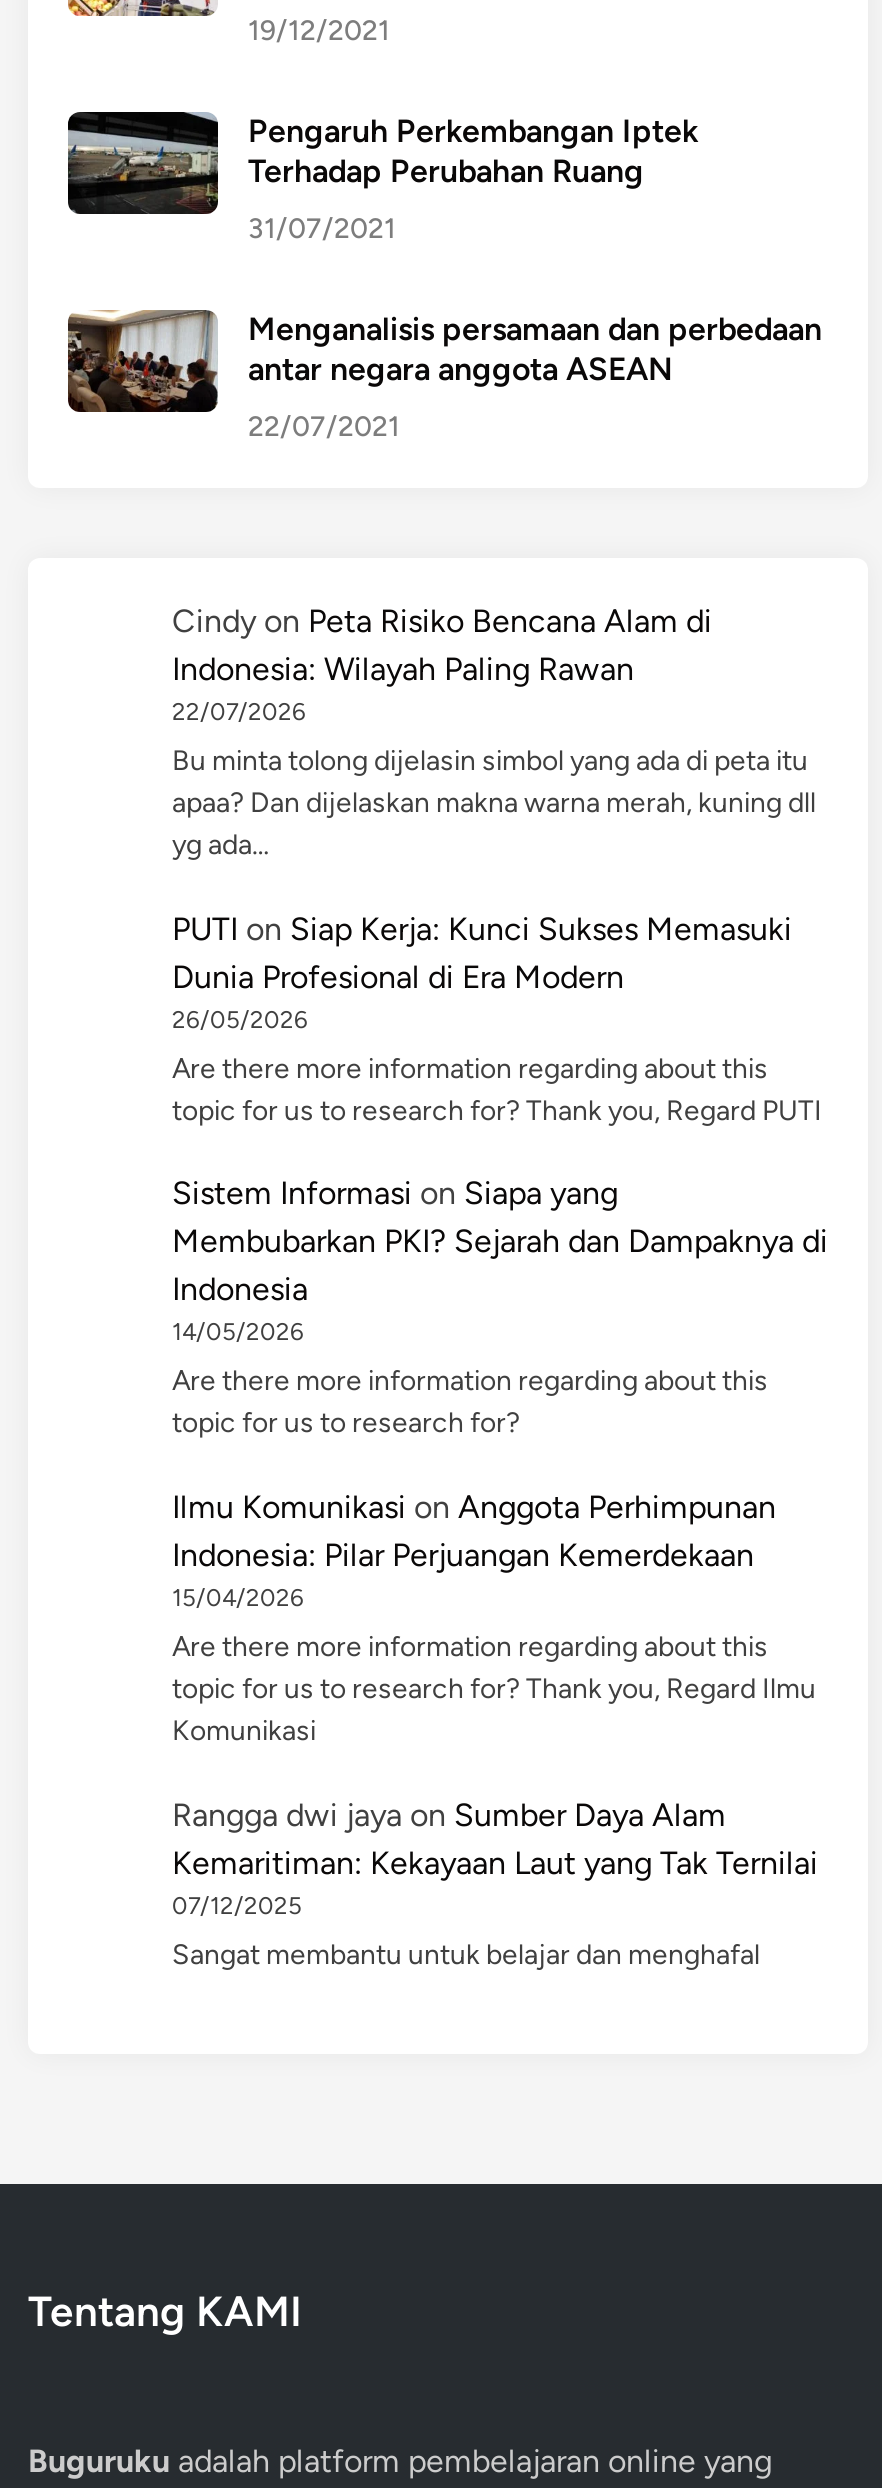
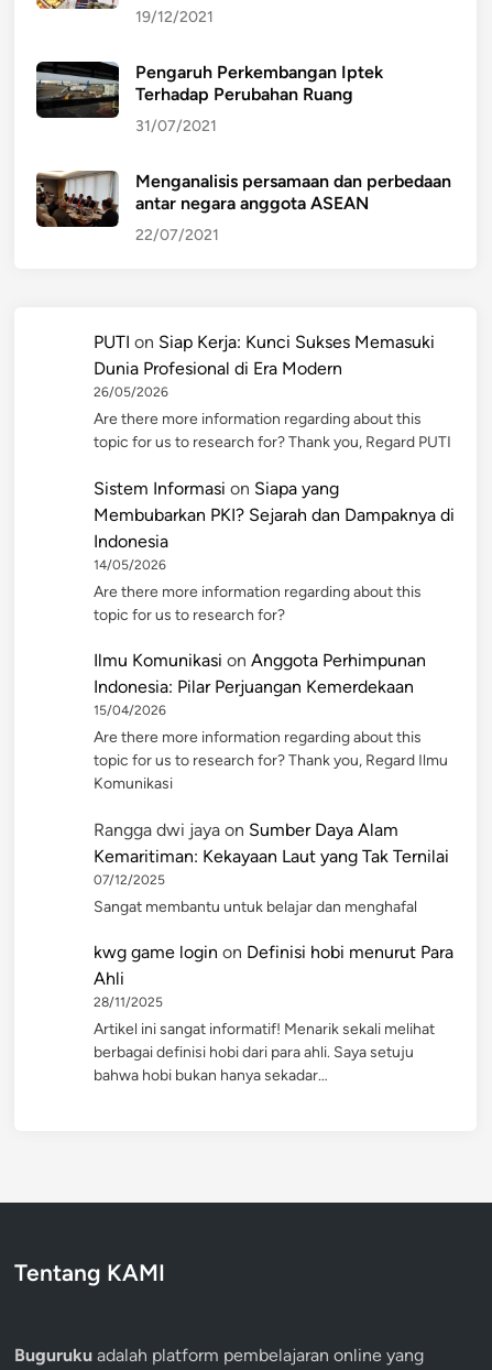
- Cindy on Peta Risiko Bencana Alam di
- Indonesia: Wilayah Paling Rawan
- 22/07/2026
- Bu minta tolong dijelasin simbol yang ada di peta itu
- apaa? Dan dijelaskan makna warna merah, kuning dll
- yg ada…

moved up: PUTI on Siap Kerja: Kunci Sukses Memasuki | Dunia Profesional di Era Modern | 26/05/2026 | ... | 07/12/2025 | Sangat membantu untuk belajar dan menghafal

+ kwg game login on Definisi hobi menurut Para
+ Ahli
+ 28/11/2025
+ Artikel ini sangat informatif! Menarik sekali melihat
+ berbagai definisi hobi dari para ahli. Saya setuju
+ bahwa hobi bukan hanya sekadar…
